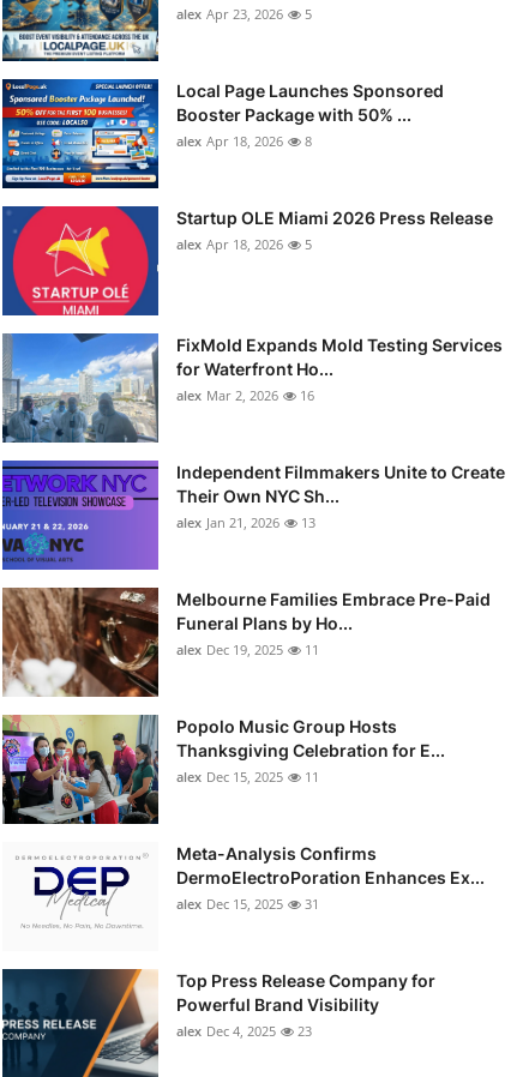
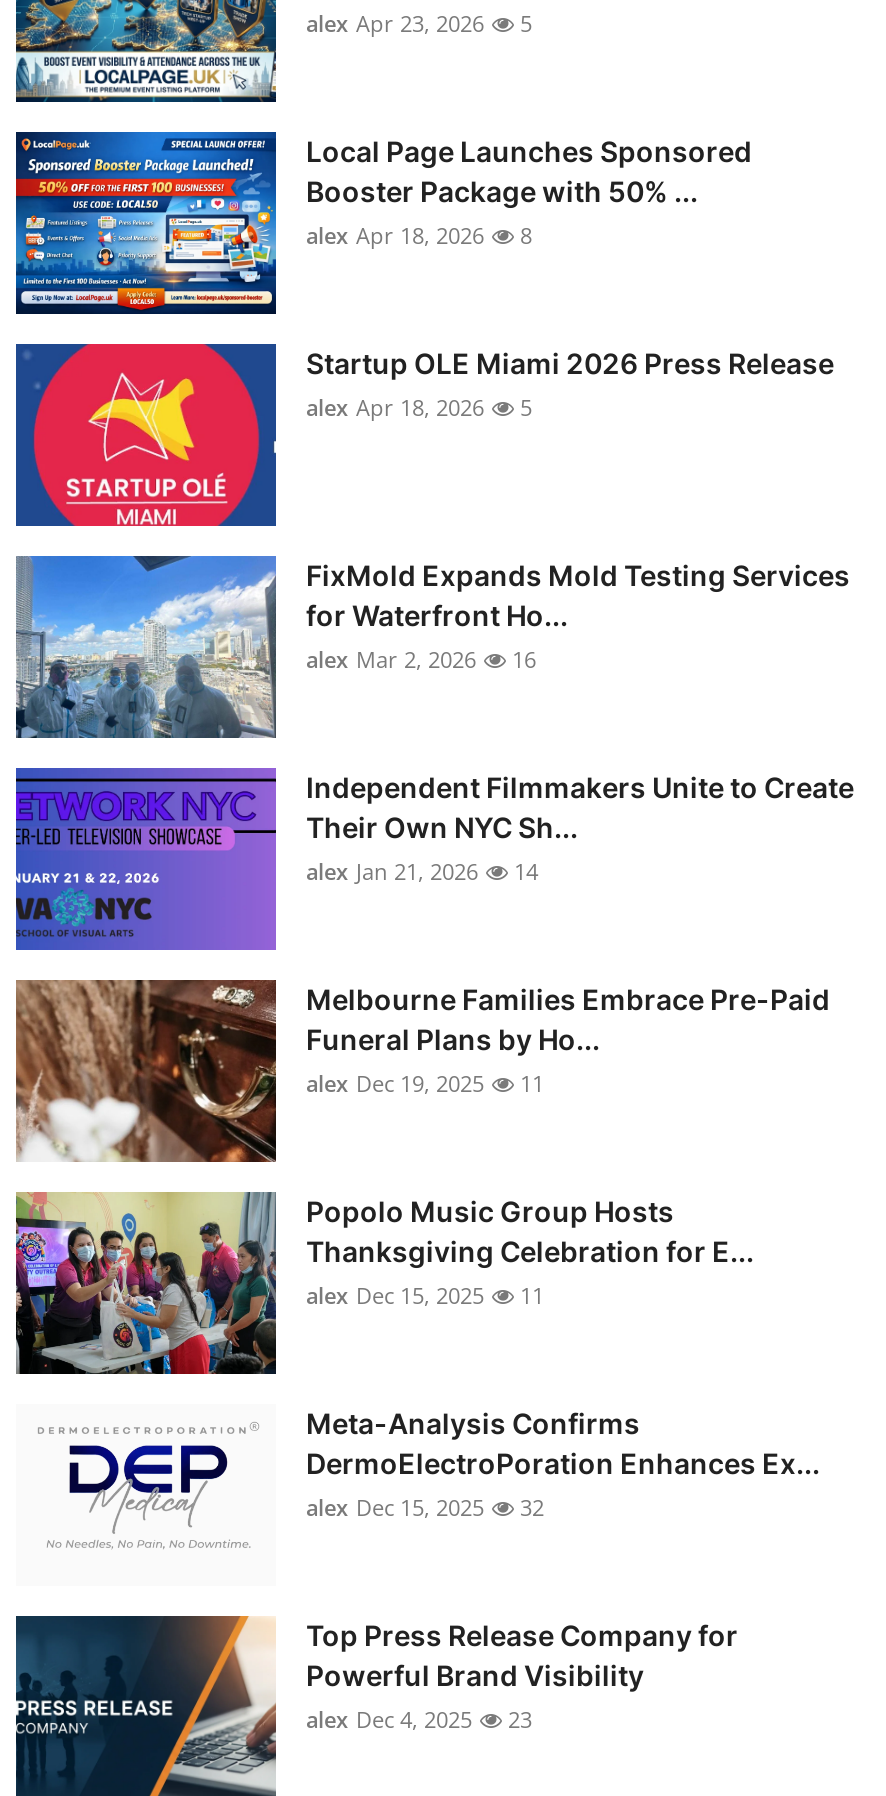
- alex Jan 21, 2026 13
+ alex Jan 21, 2026 14

- alex Dec 15, 2025 31
+ alex Dec 15, 2025 32
